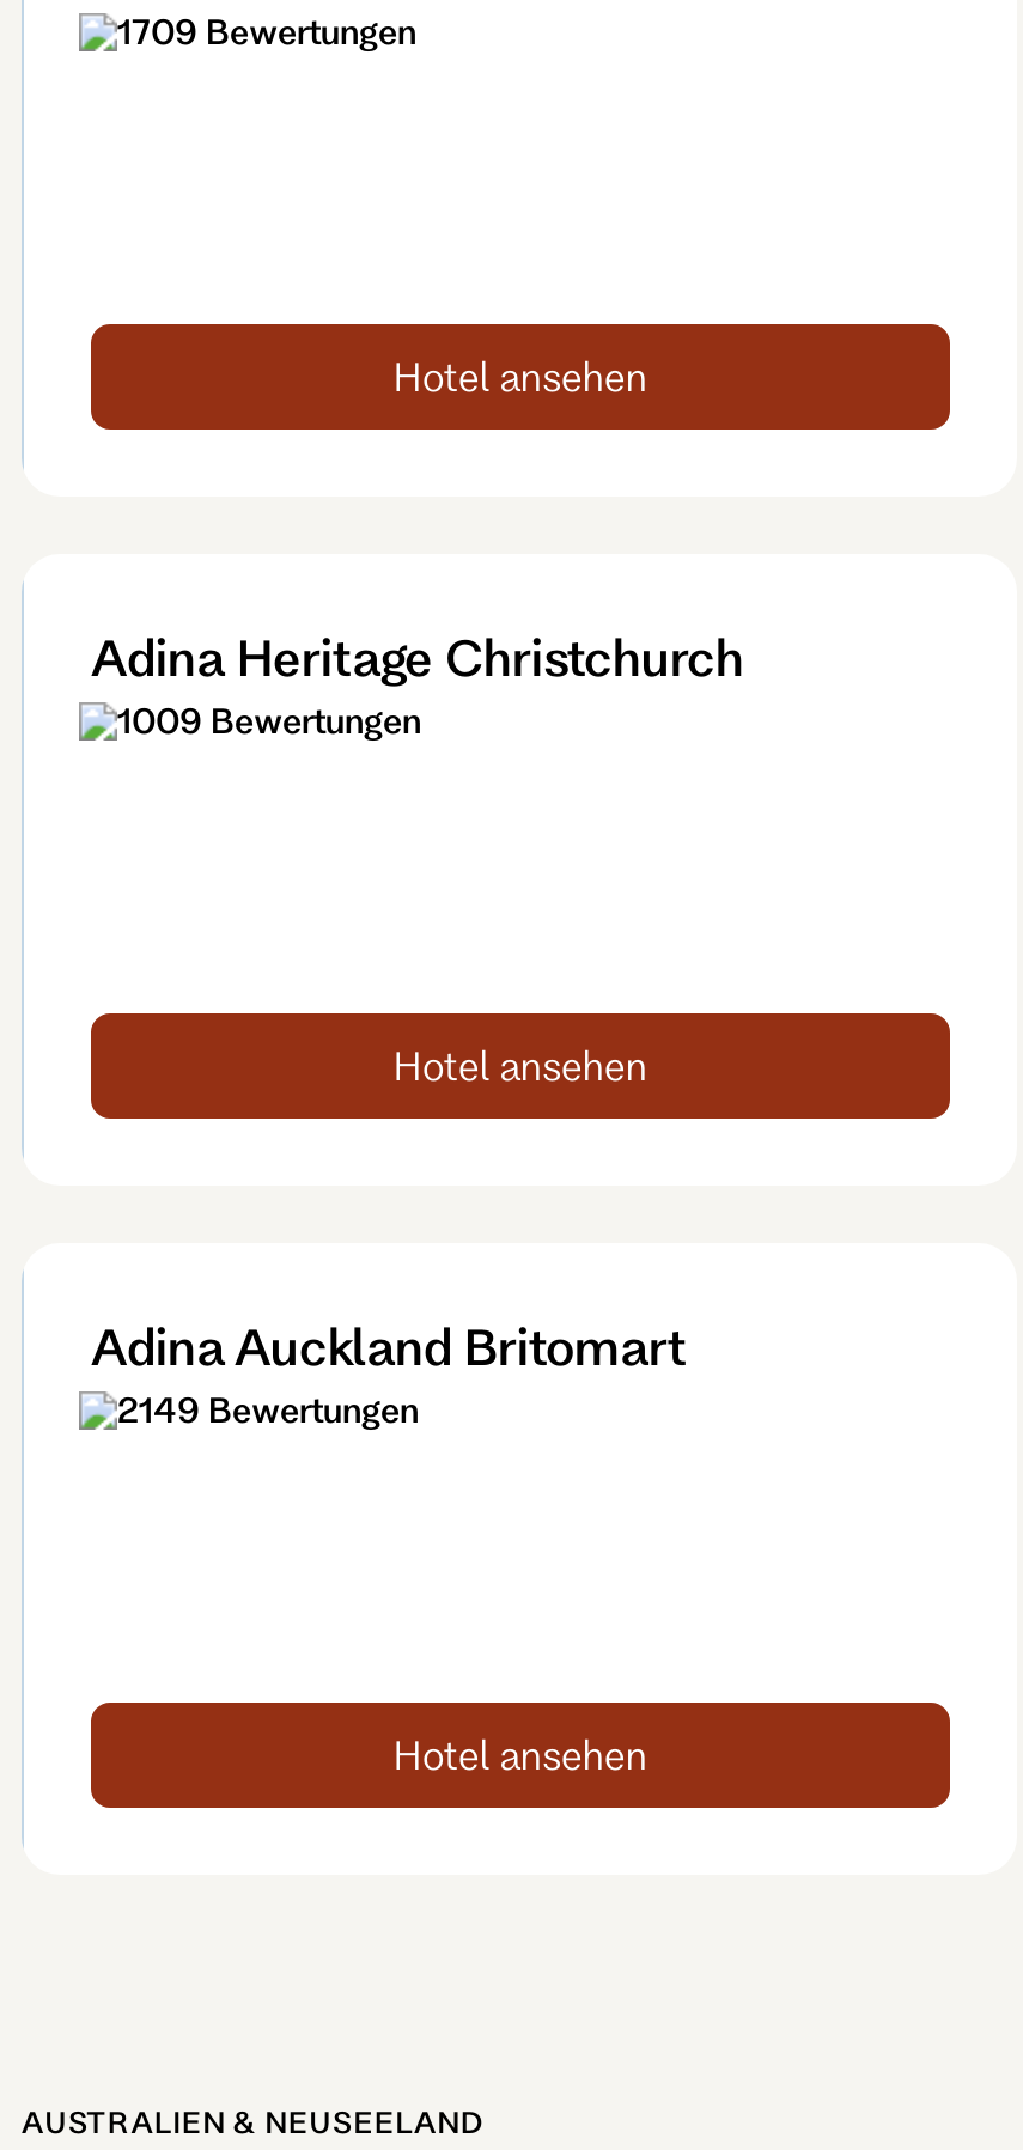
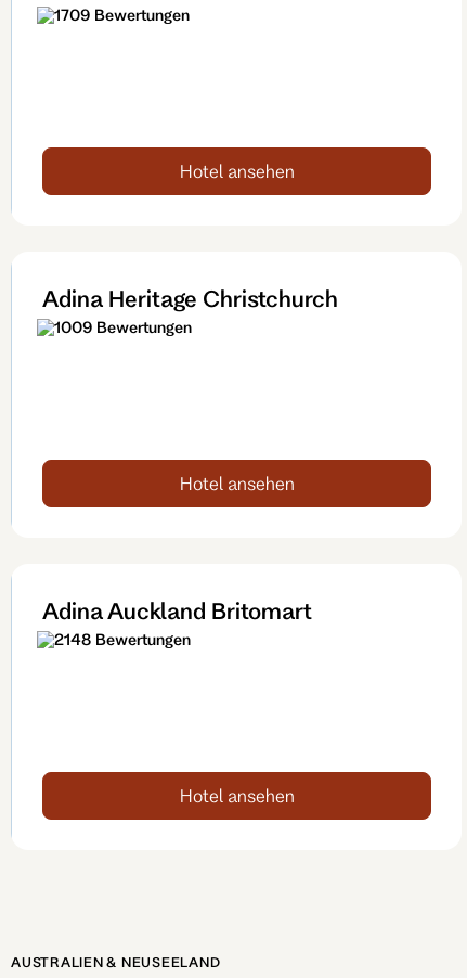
- 2149 Bewertungen
+ 2148 Bewertungen
